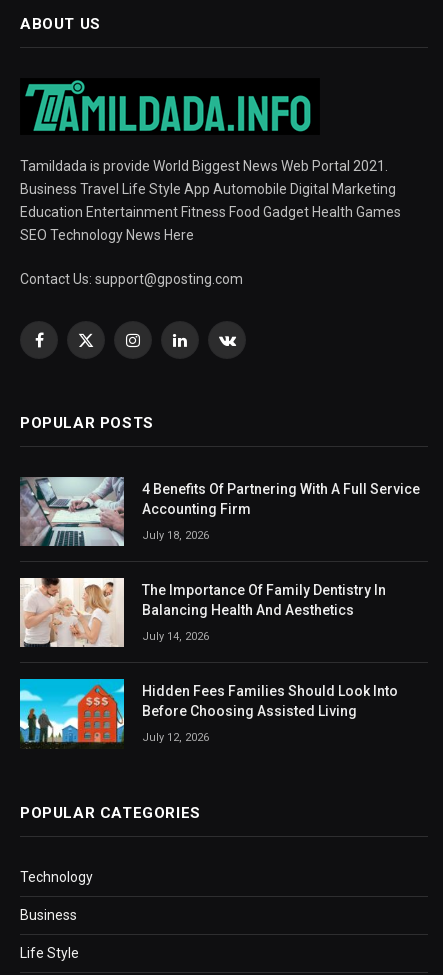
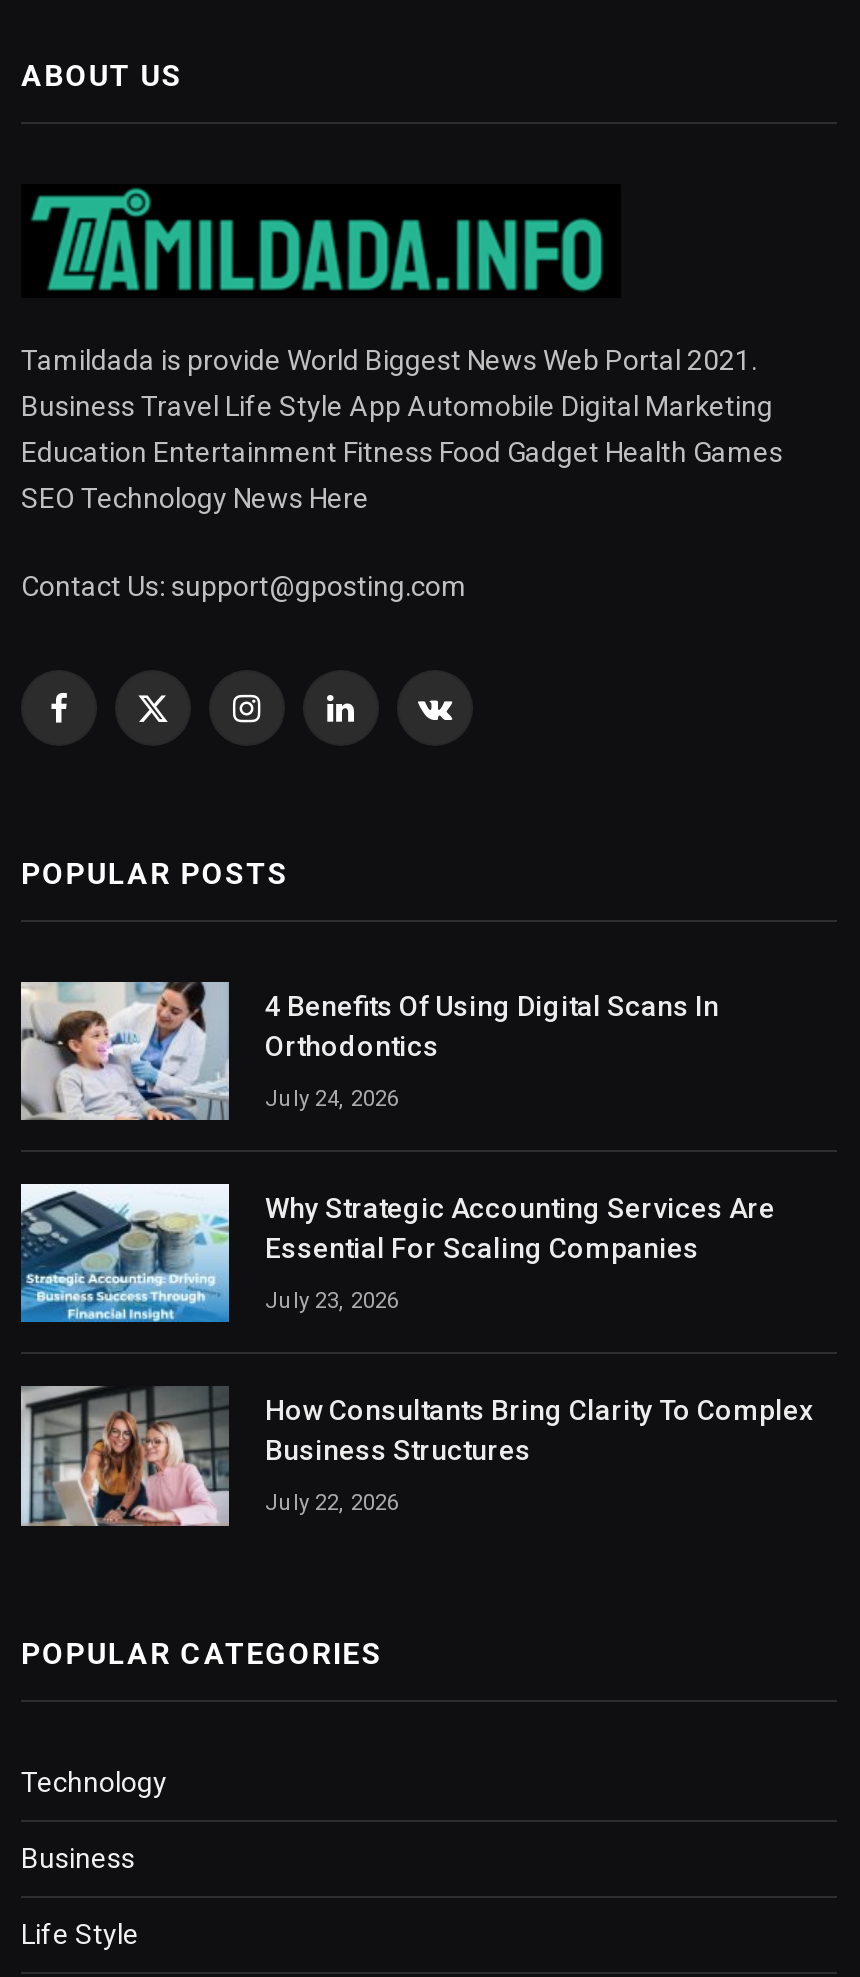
- [image]
- 4 Benefits Of Partnering With A Full Service
- Accounting Firm
+ [image]
+ 4 Benefits Of Using Digital Scans In
+ Orthodontics

- July 18, 2026
+ July 24, 2026

- [image]
- The Importance Of Family Dentistry In
- Balancing Health And Aesthetics
+ [image]
+ Why Strategic Accounting Services Are
+ Essential For Scaling Companies

- July 14, 2026
+ July 23, 2026

- [image]
- Hidden Fees Families Should Look Into
- Before Choosing Assisted Living
+ [image]
+ How Consultants Bring Clarity To Complex
+ Business Structures

- July 12, 2026
+ July 22, 2026
